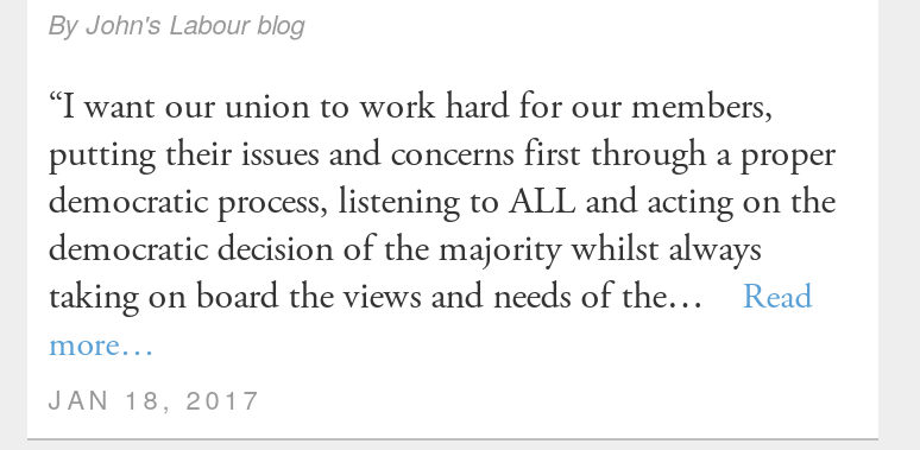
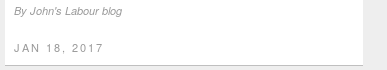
- “I want our union to work hard for our members,
- putting their issues and concerns first through a proper
- democratic process, listening to ALL and acting on the
- democratic decision of the majority whilst always
- taking on board the views and needs of the…
- Read
- more…
